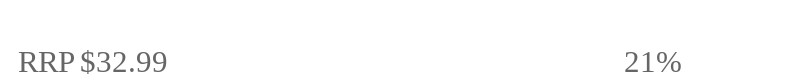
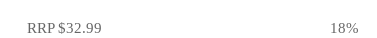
- 21%
+ 18%
